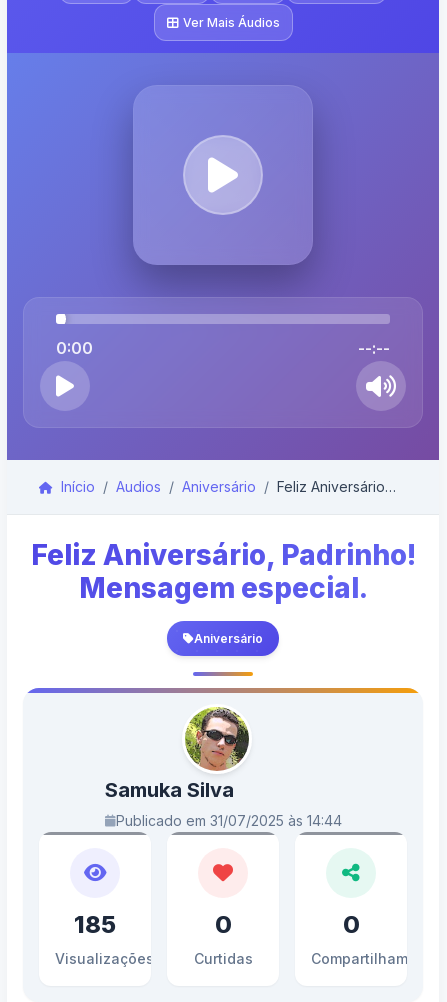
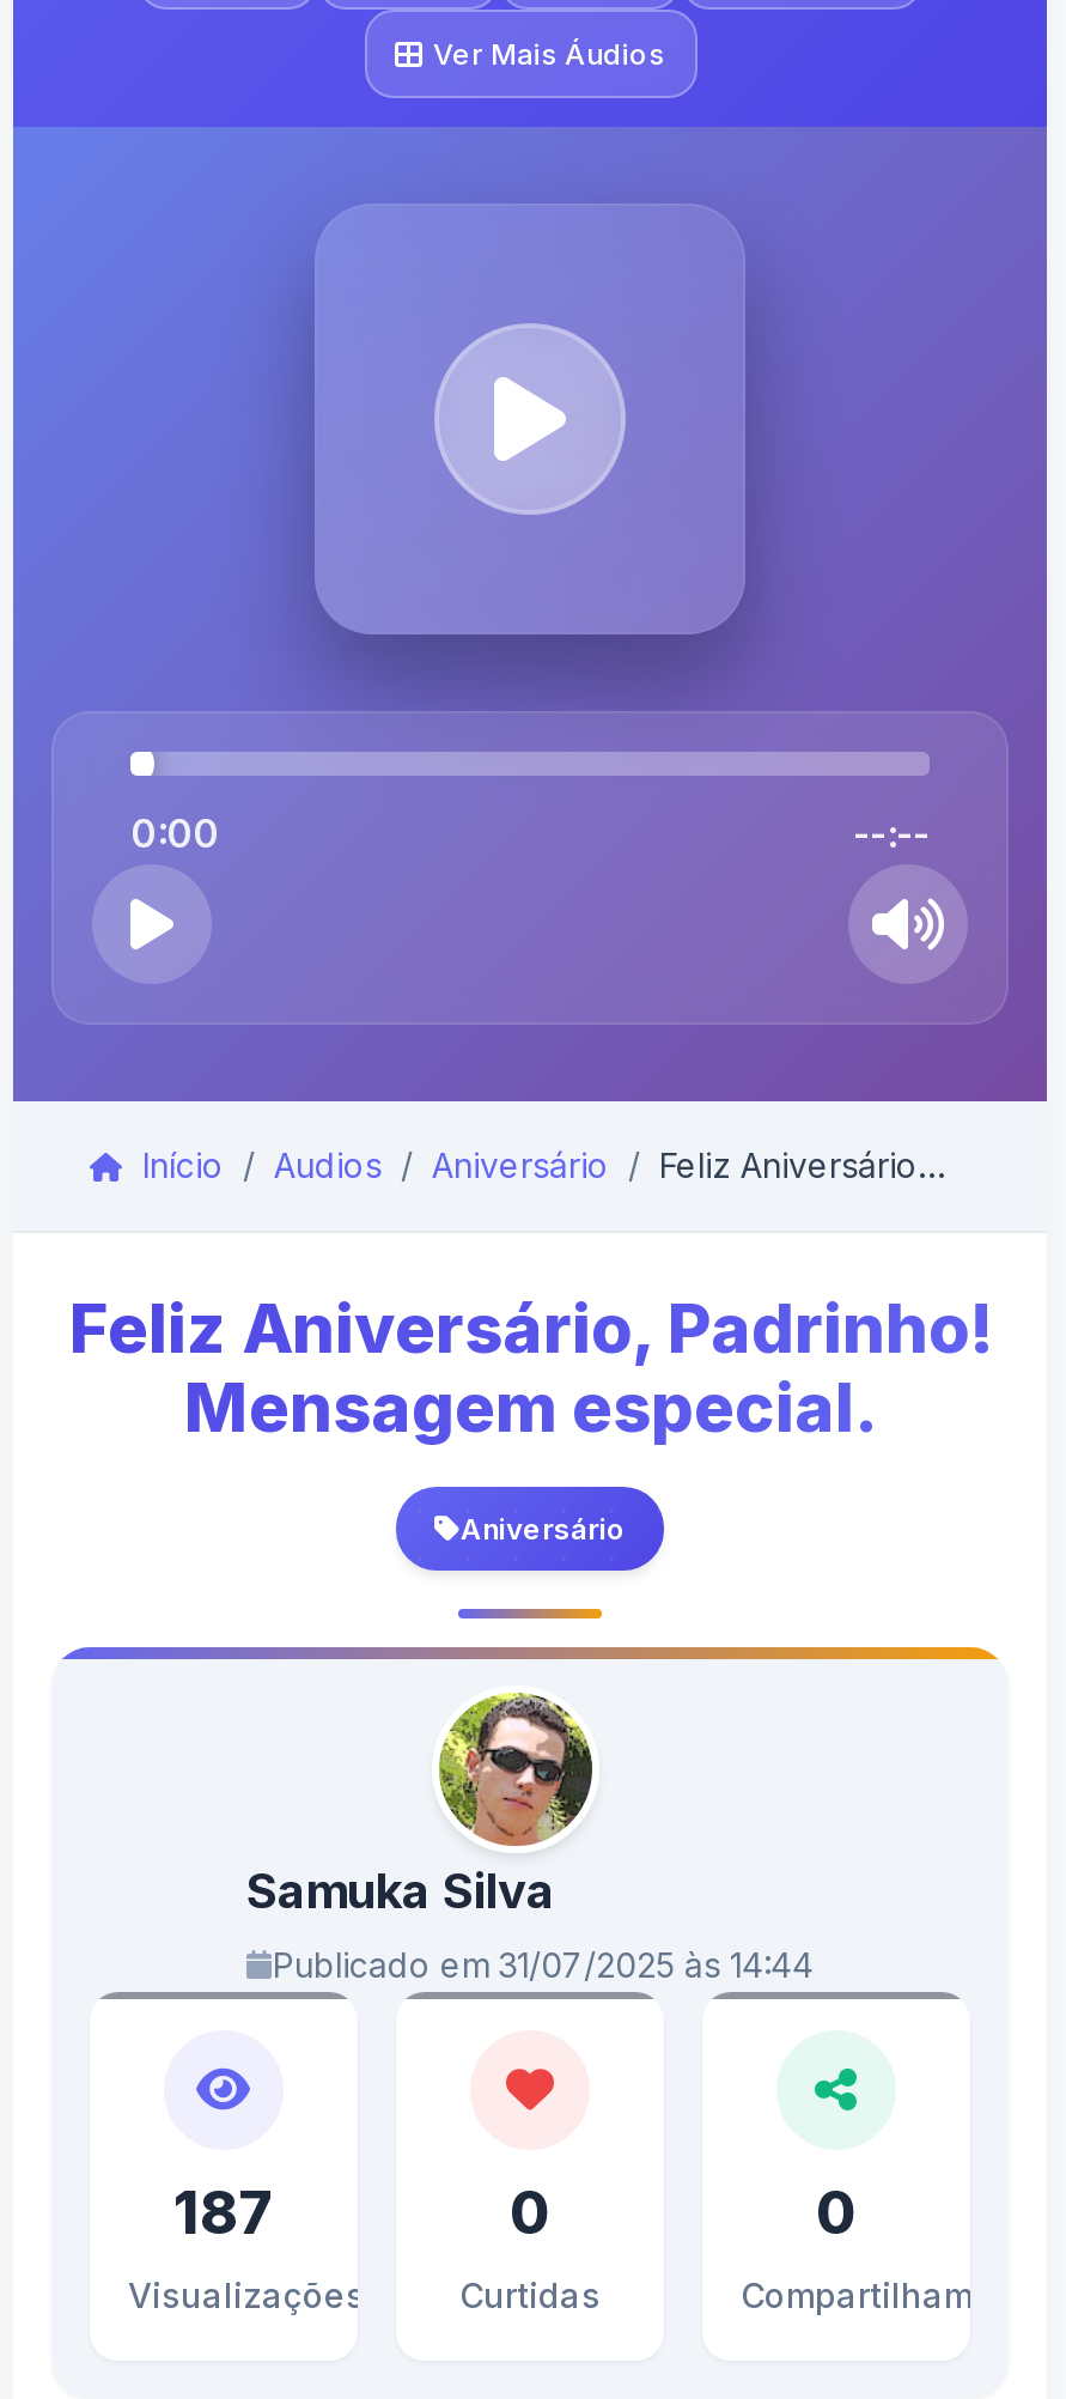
- 185
+ 187
